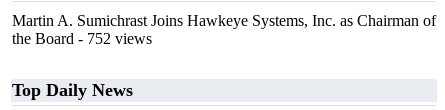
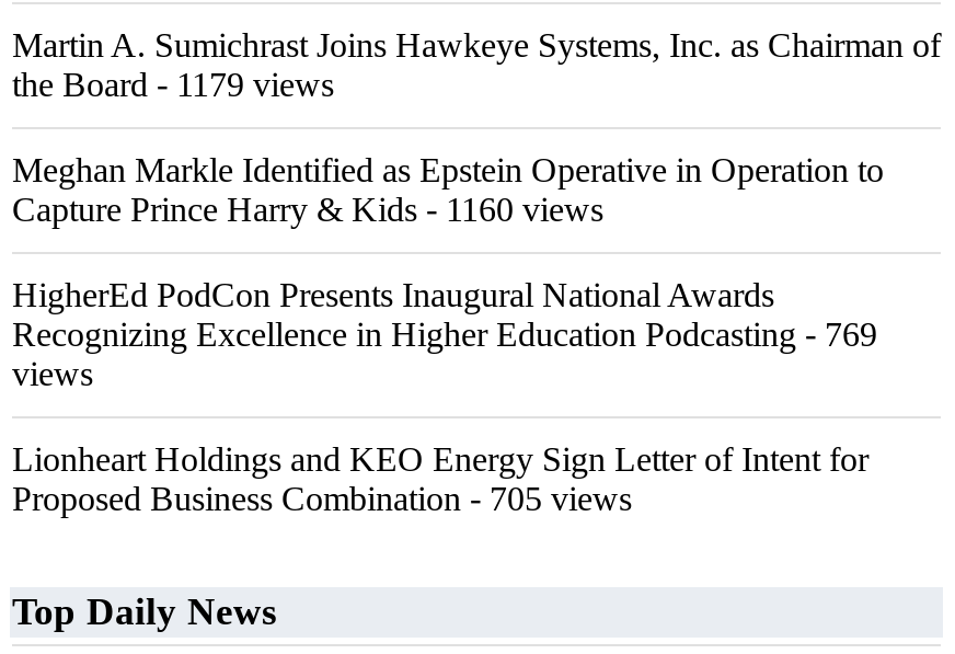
- the Board - 752 views
+ the Board - 1179 views
+ Meghan Markle Identified as Epstein Operative in Operation to
+ Capture Prince Harry & Kids - 1160 views
+ HigherEd PodCon Presents Inaugural National Awards
+ Recognizing Excellence in Higher Education Podcasting - 769
+ views
+ Lionheart Holdings and KEO Energy Sign Letter of Intent for
+ Proposed Business Combination - 705 views
